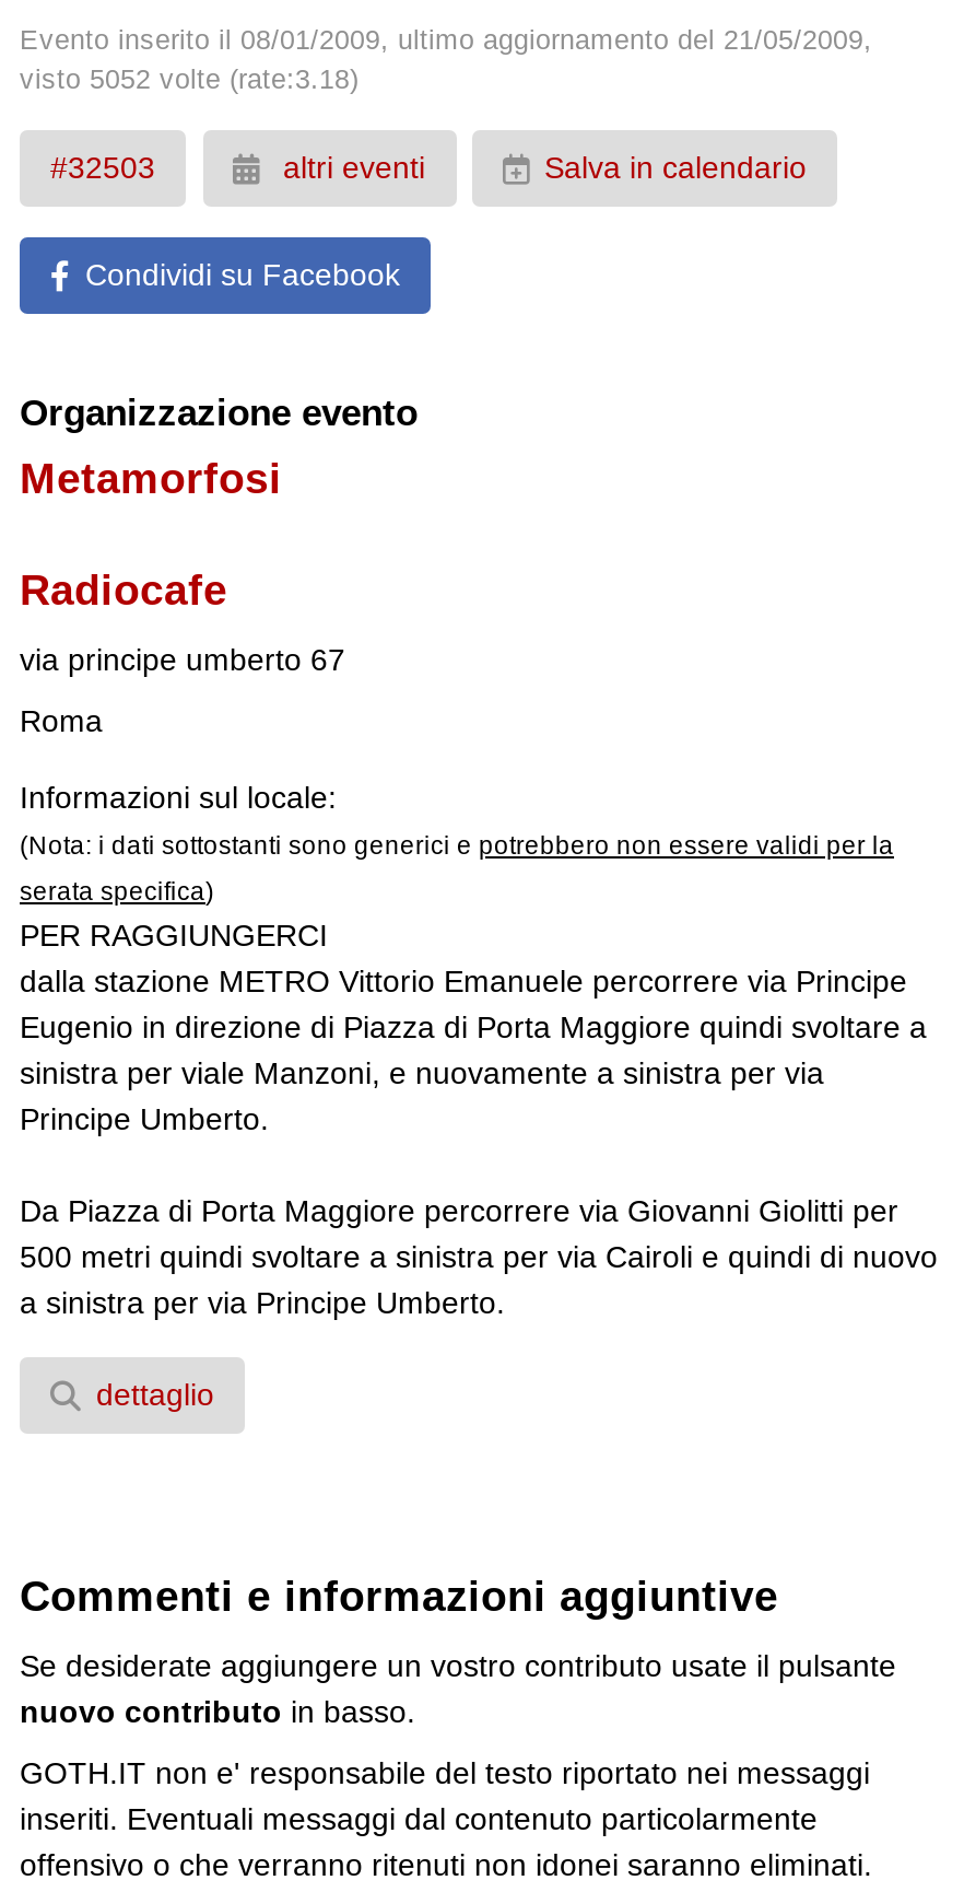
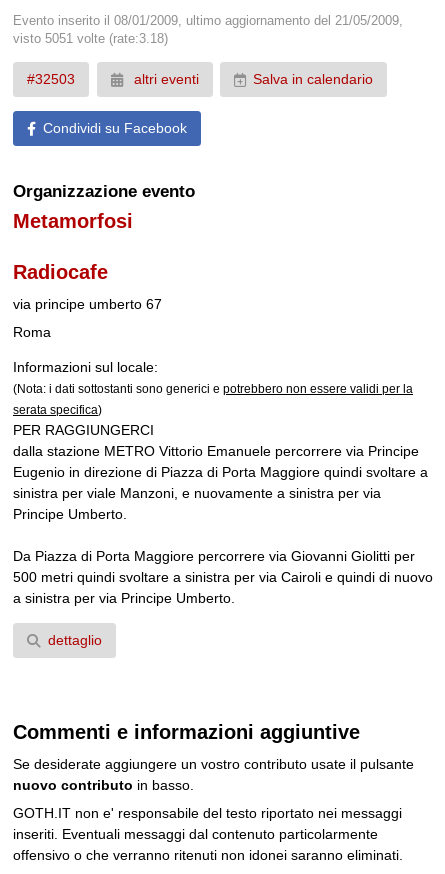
- visto 5052 volte (rate:3.18)
+ visto 5051 volte (rate:3.18)
